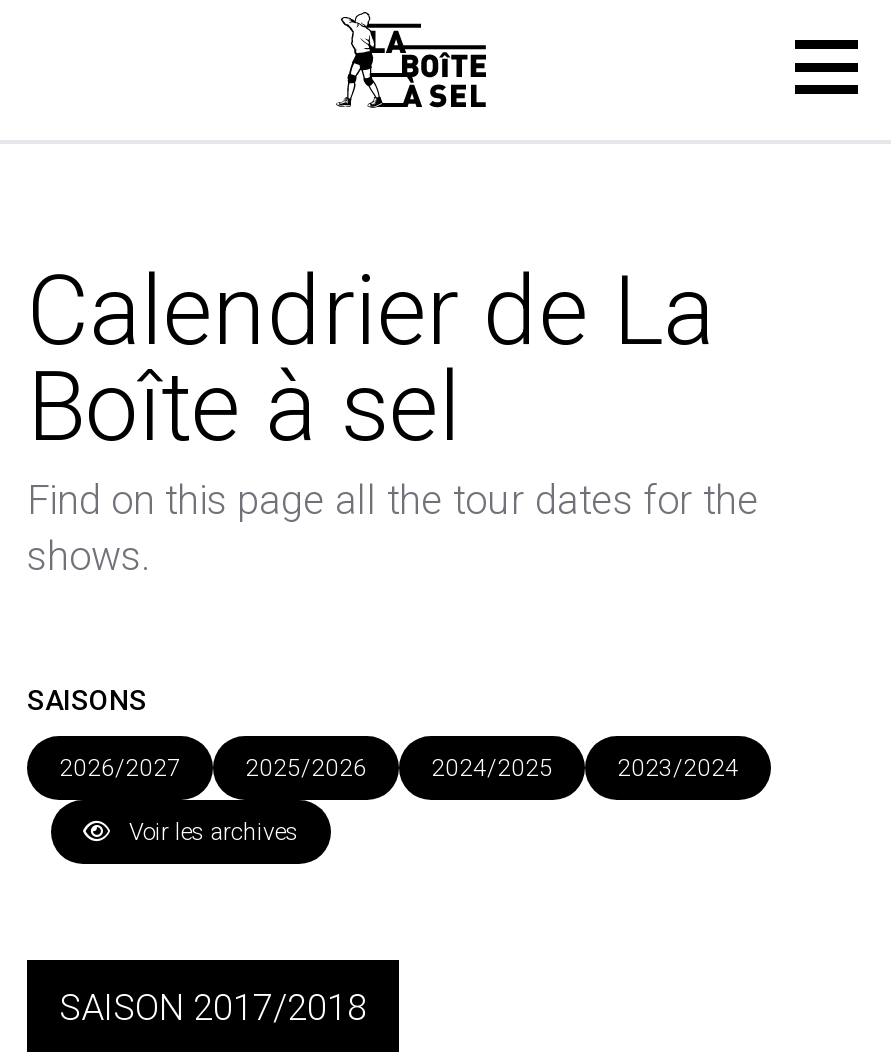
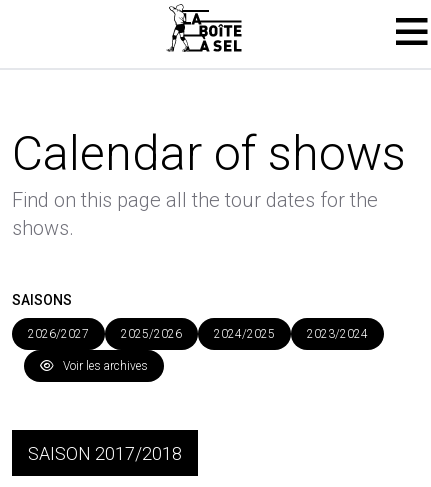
- Calendrier de La
- Boîte à sel
+ Calendar of shows
